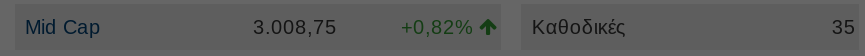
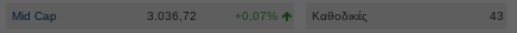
- 3.008,75
+ 3.036,72

- +0,82%
+ +0,07%

- 35
+ 43
